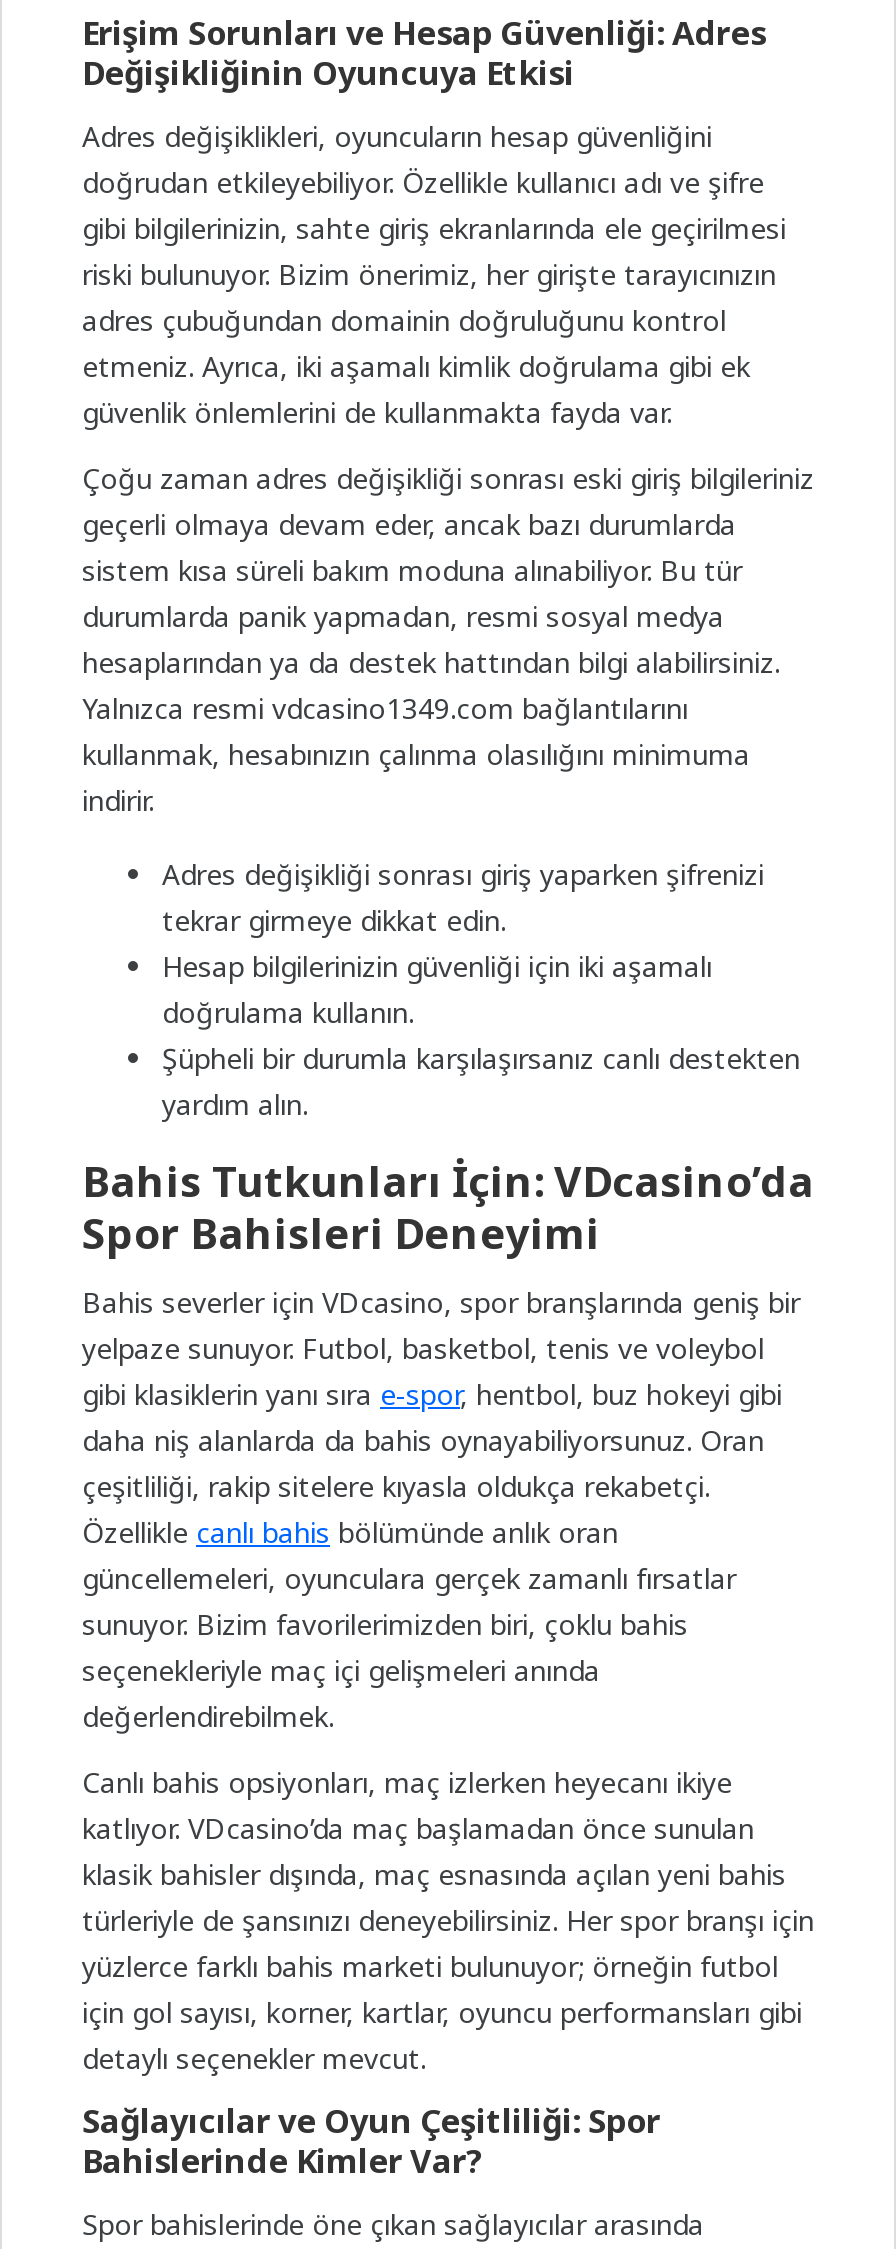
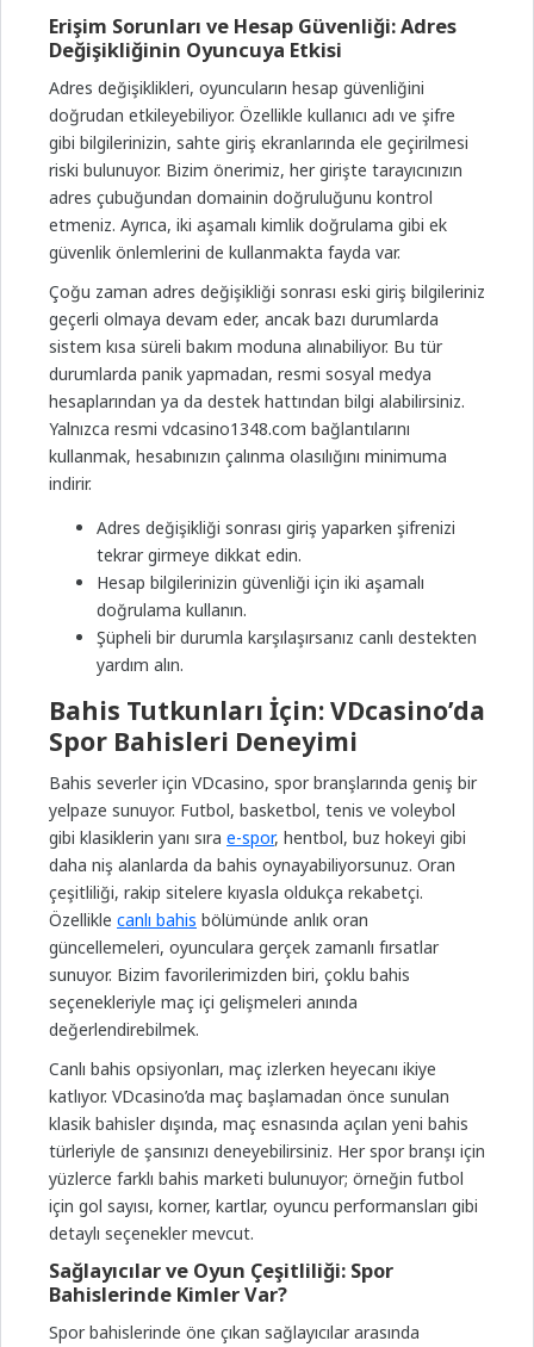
- Yalnızca resmi vdcasino1349.com bağlantılarını
+ Yalnızca resmi vdcasino1348.com bağlantılarını
